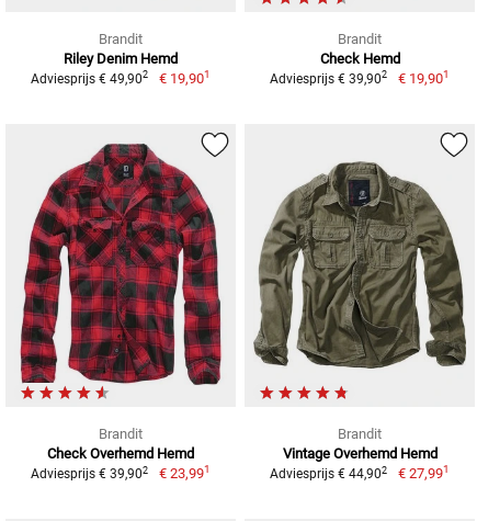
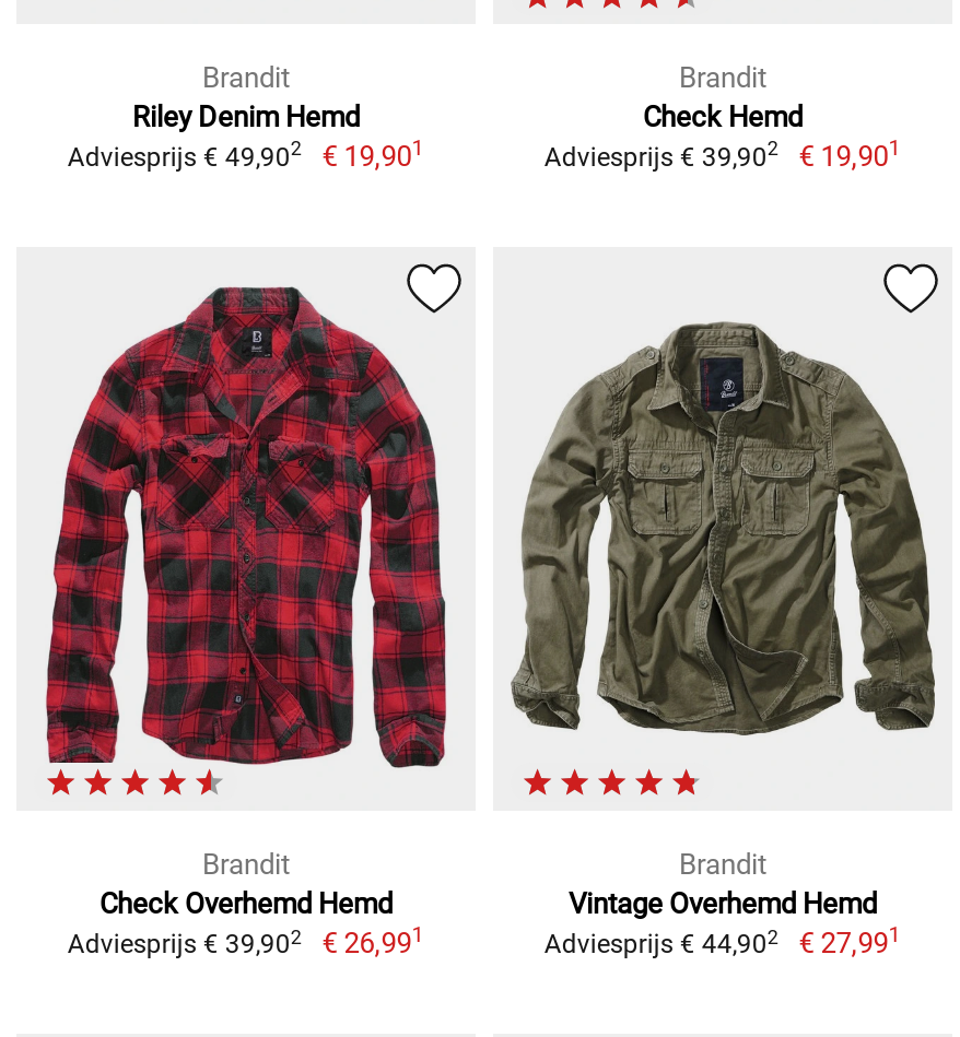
- Adviesprijs € 39,902 € 23,991
+ Adviesprijs € 39,902 € 26,991
